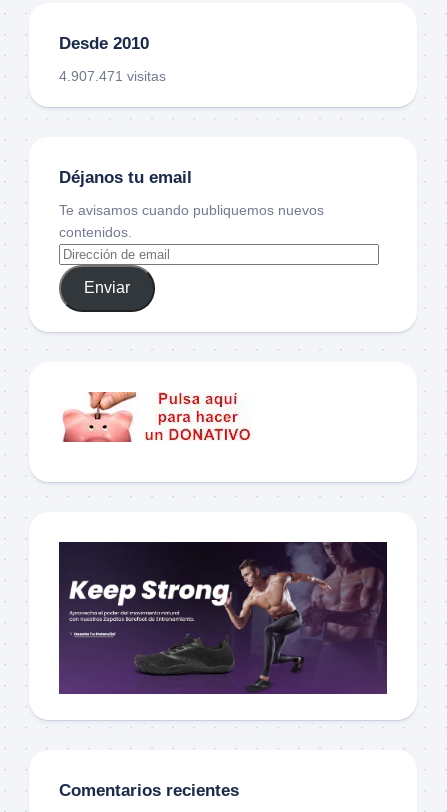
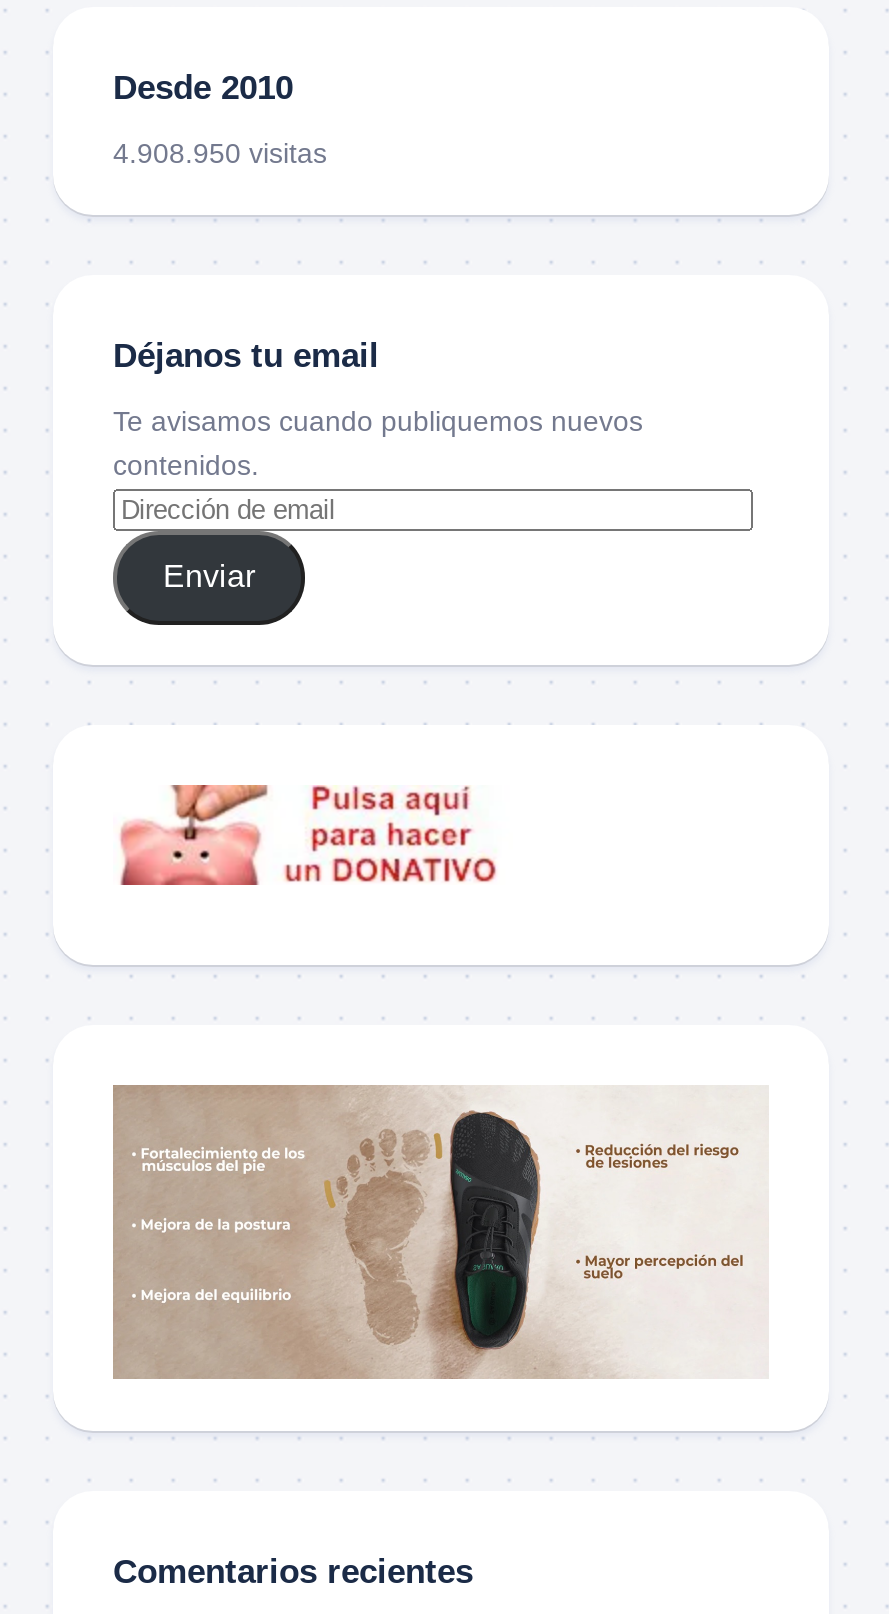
- 4.907.471 visitas
+ 4.908.950 visitas

- [image]
+ [image]
